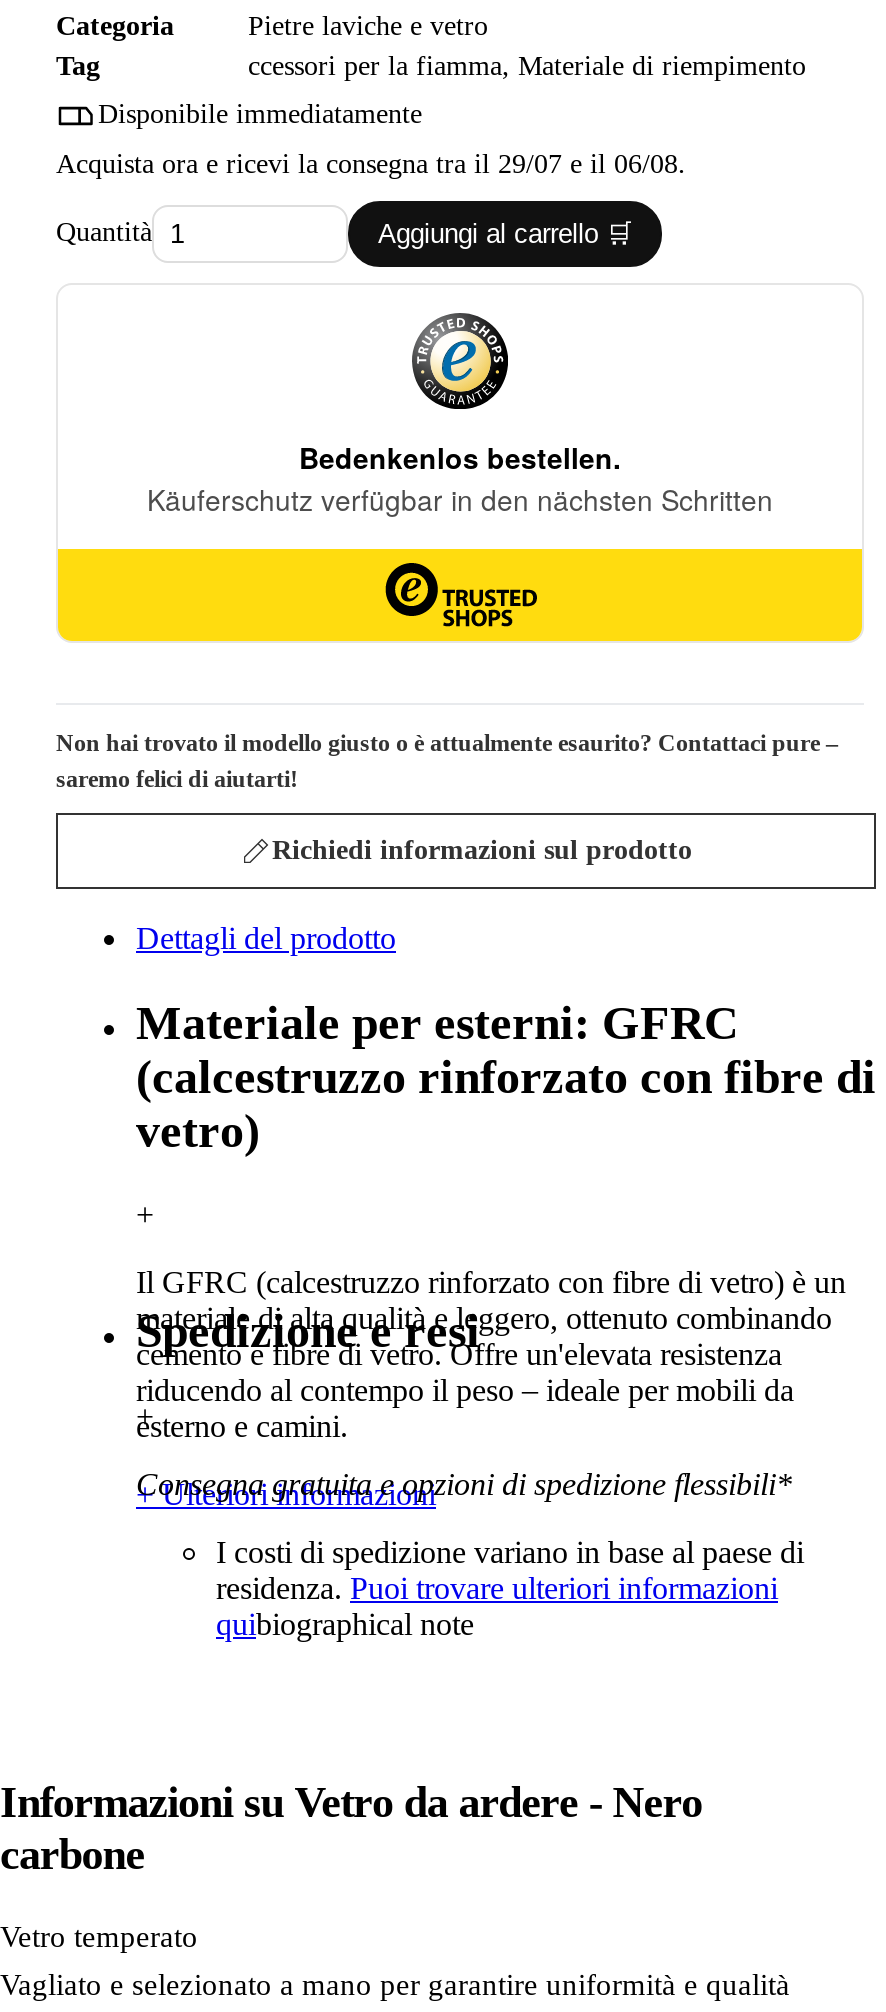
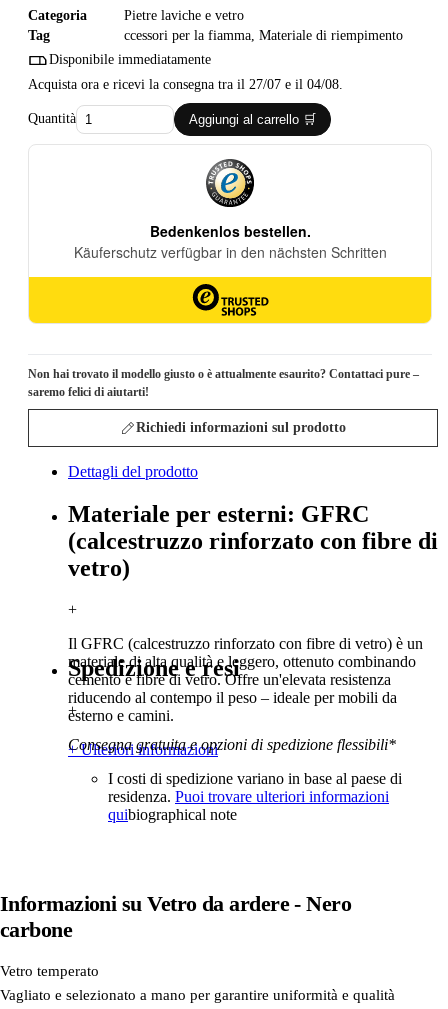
- Acquista ora e ricevi la consegna tra il 29/07 e il 06/08.
+ Acquista ora e ricevi la consegna tra il 27/07 e il 04/08.
